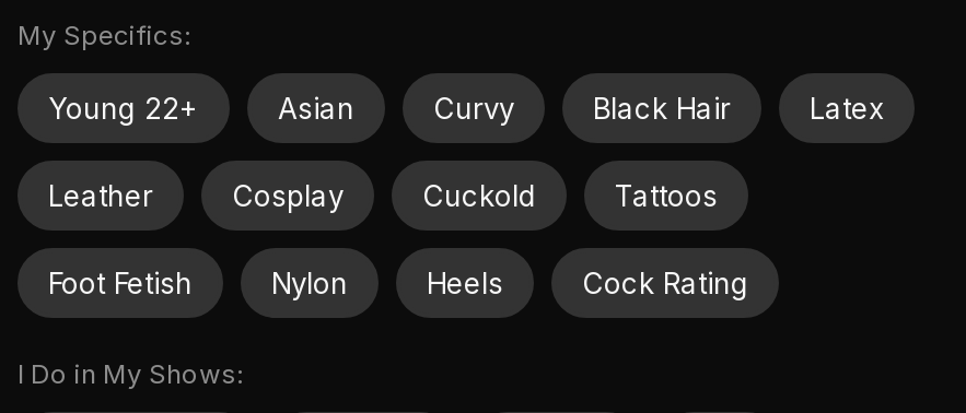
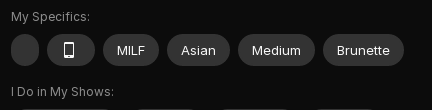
- Young 22+
+ MILF

- Curvy
- Black Hair
- Latex
- Leather
- Cosplay
- Cuckold
- Tattoos
- Foot Fetish
- Nylon
- Heels
- Cock Rating
+ Medium
+ Brunette
